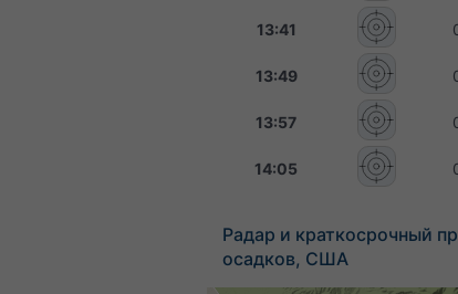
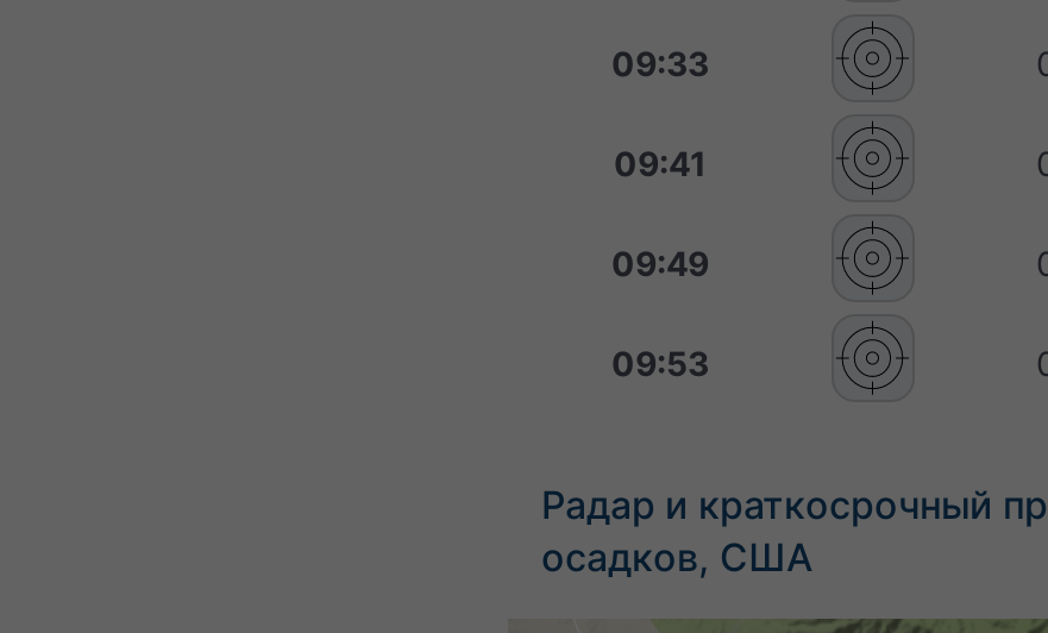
- 13:41
+ 09:33

- 13:49
+ 09:41

- 13:57
+ 09:49

- 14:05
+ 09:53
